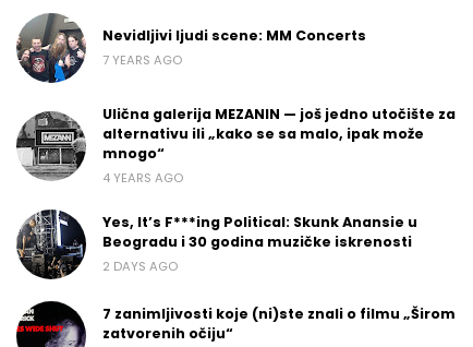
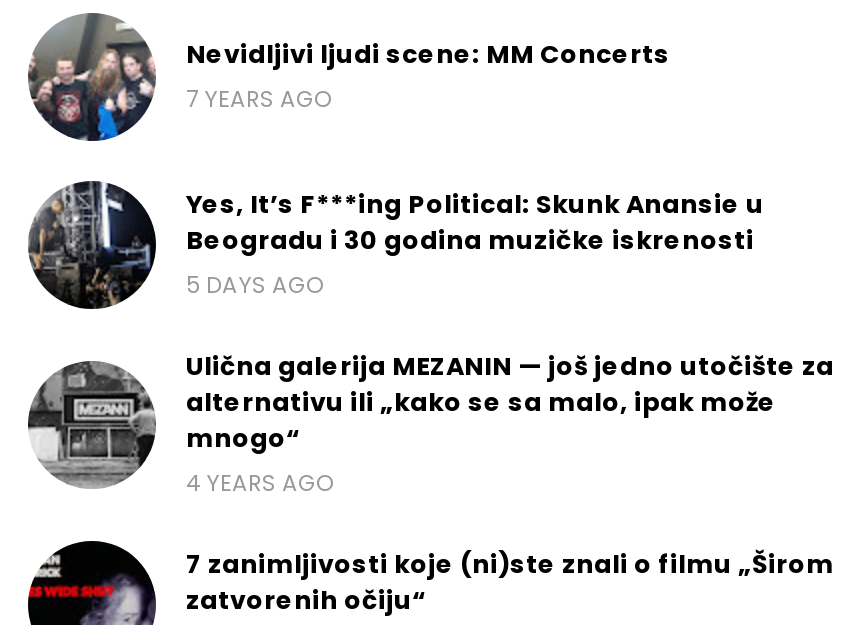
+ 5 DAYS AGO

moved down: Ulična galerija MEZANIN — još jedno utočište za | alternativu ili „kako se sa malo, ipak može | mnogo“ | 4 YEARS AGO

moved up: [image] | Yes, It’s F***ing Political: Skunk Anansie u | Beogradu i 30 godina muzičke iskrenosti

- 2 DAYS AGO
